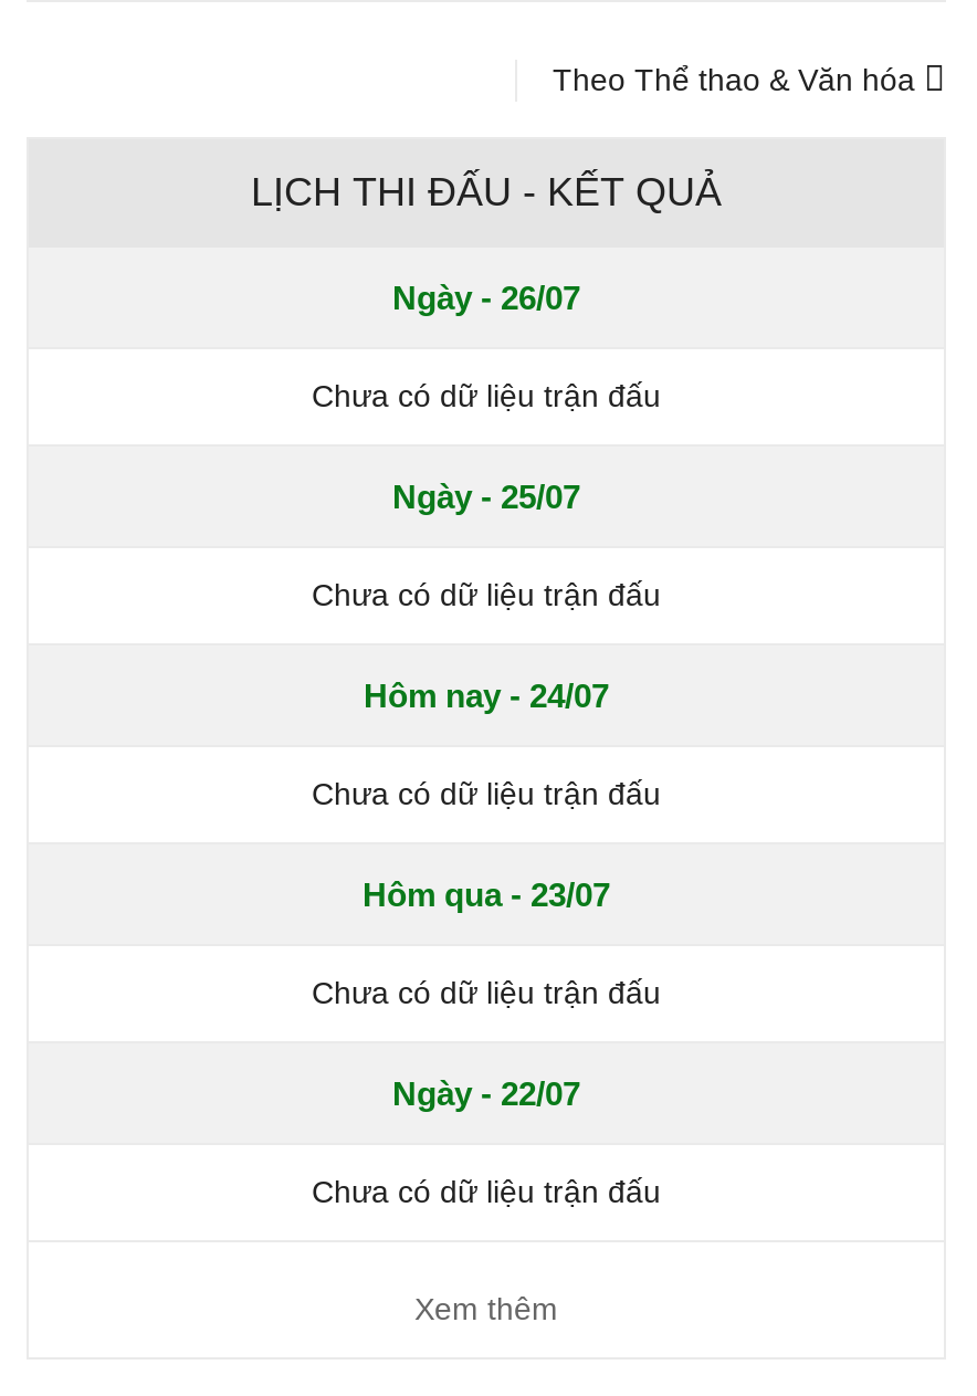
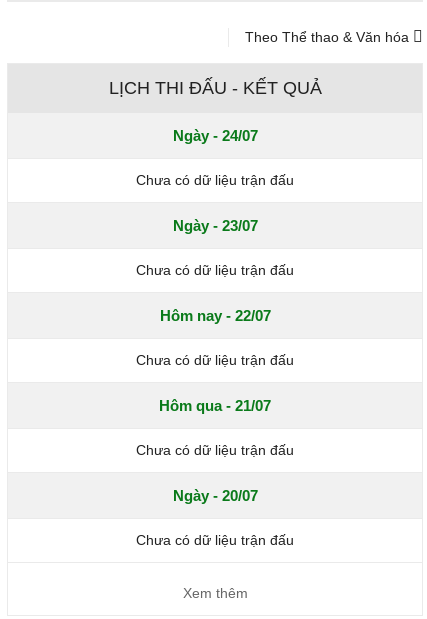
- Ngày - 26/07
+ Ngày - 24/07

- Ngày - 25/07
+ Ngày - 23/07

- Hôm nay - 24/07
+ Hôm nay - 22/07

- Hôm qua - 23/07
+ Hôm qua - 21/07

- Ngày - 22/07
+ Ngày - 20/07
